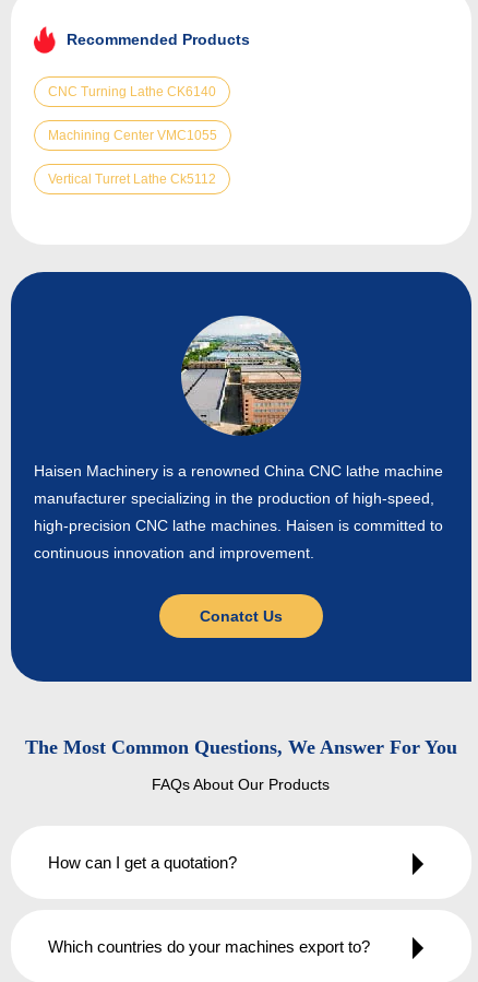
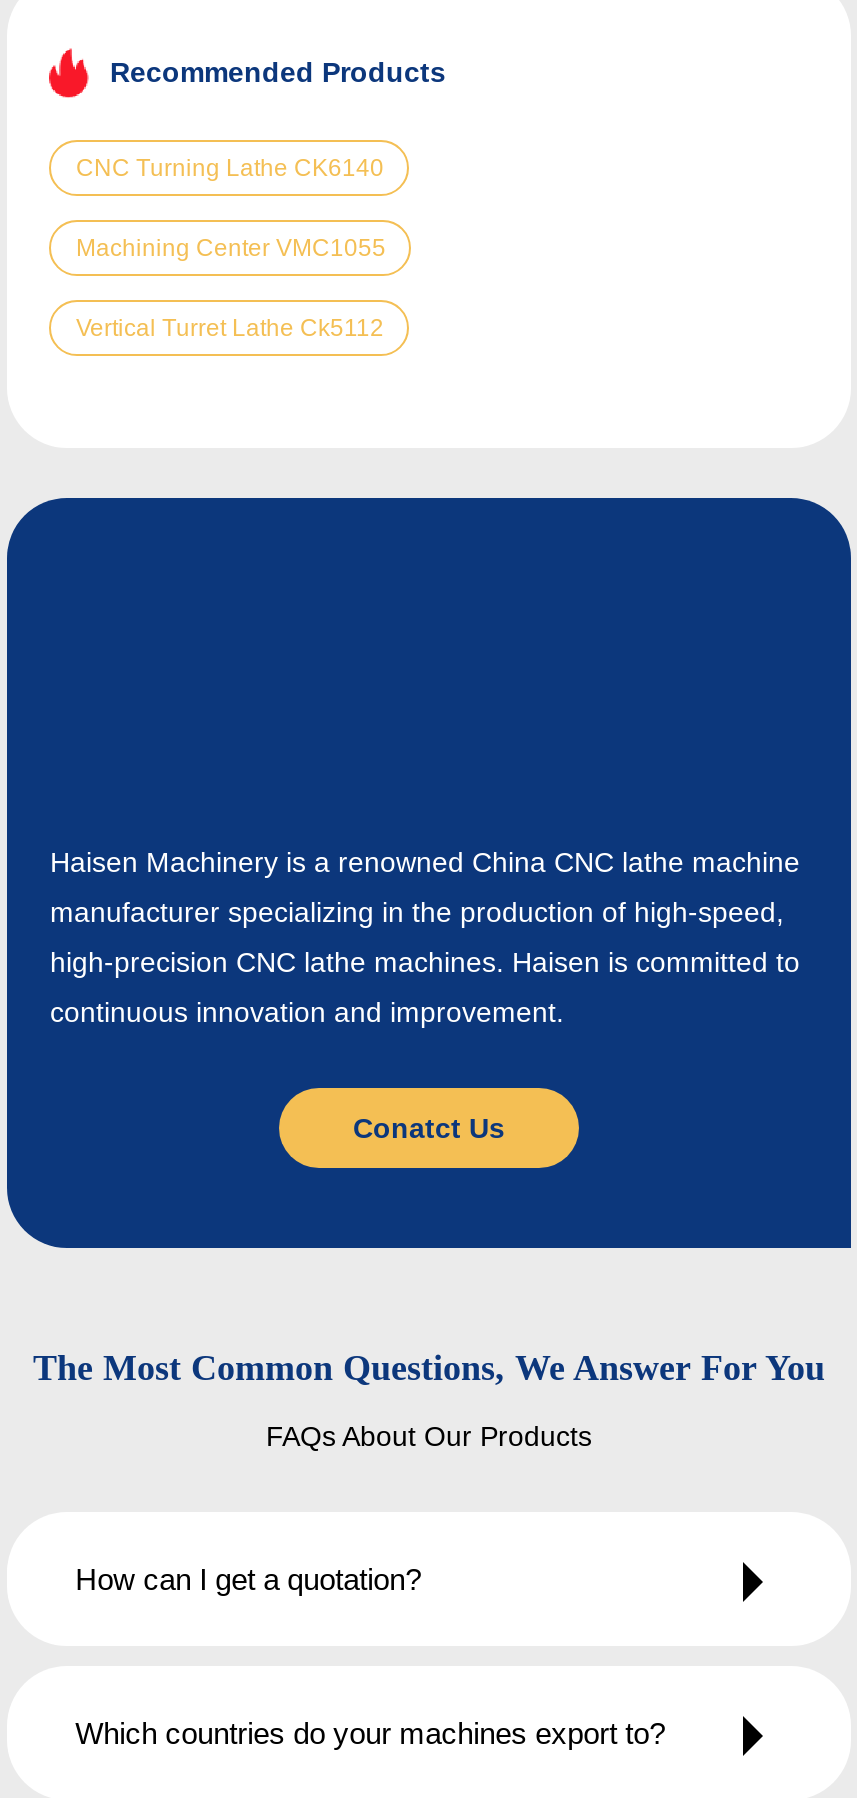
- [image]
